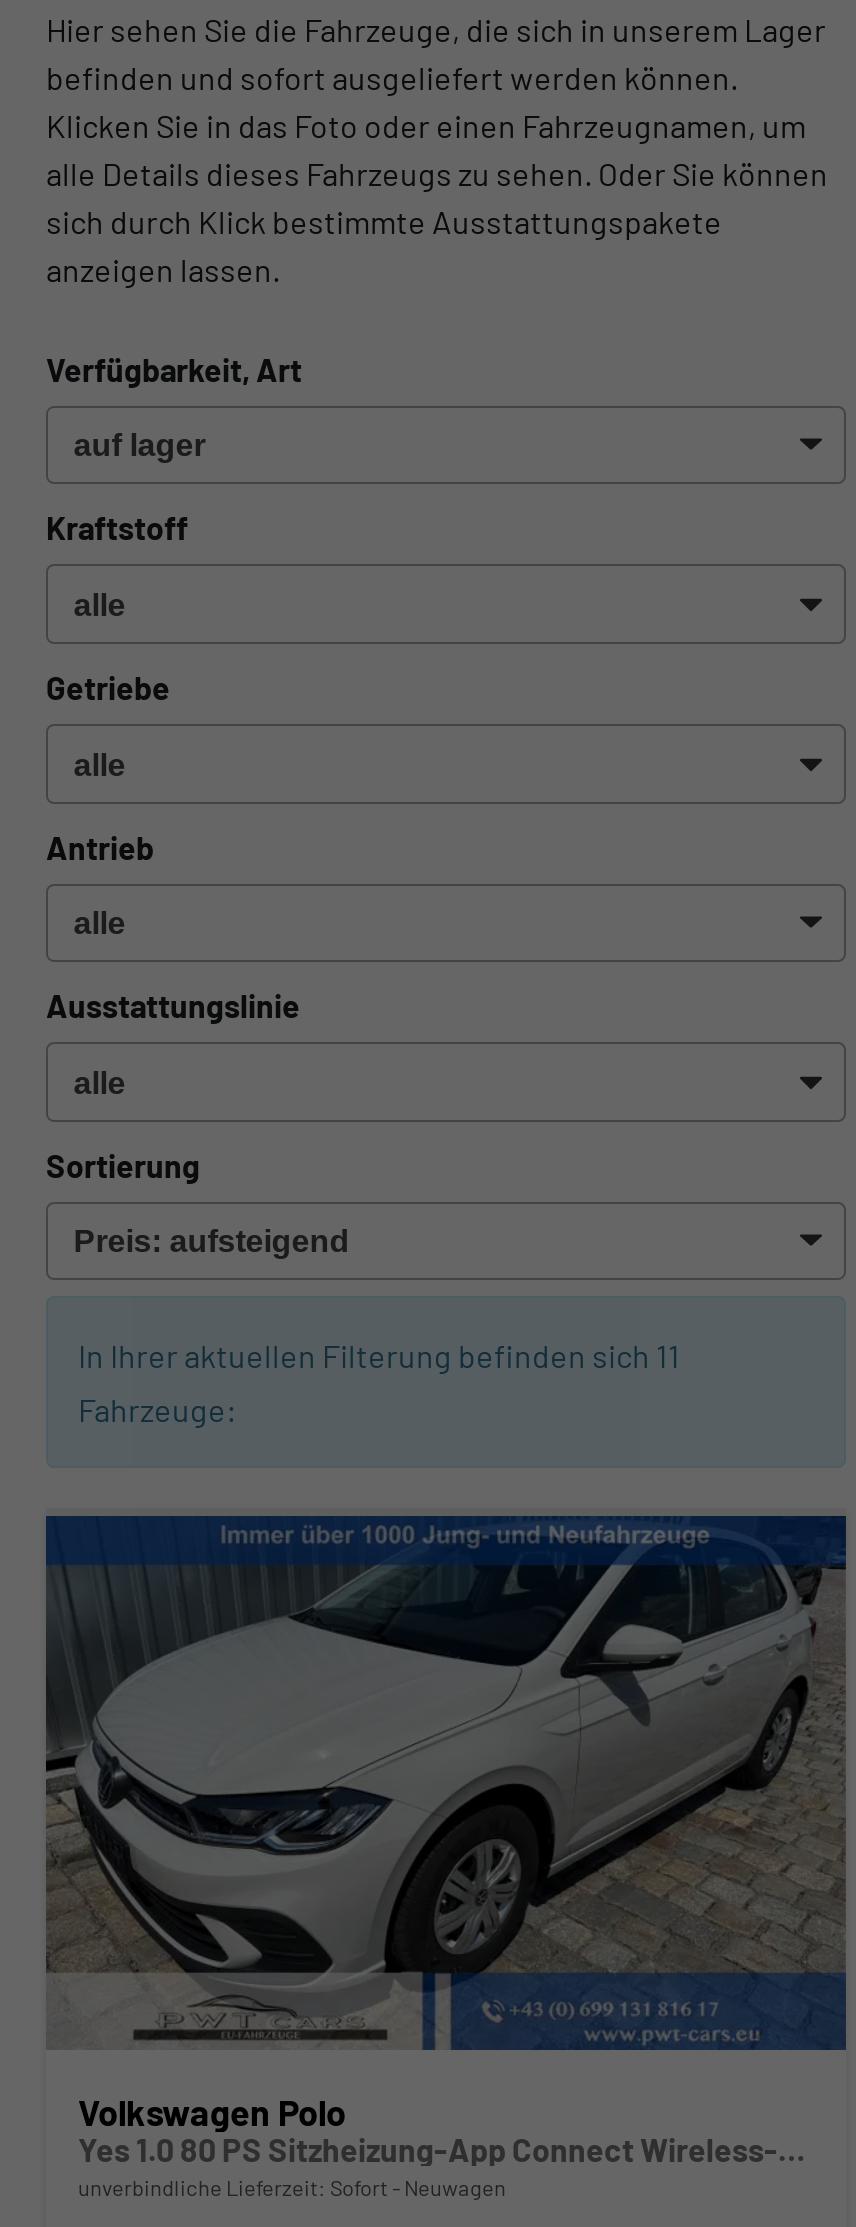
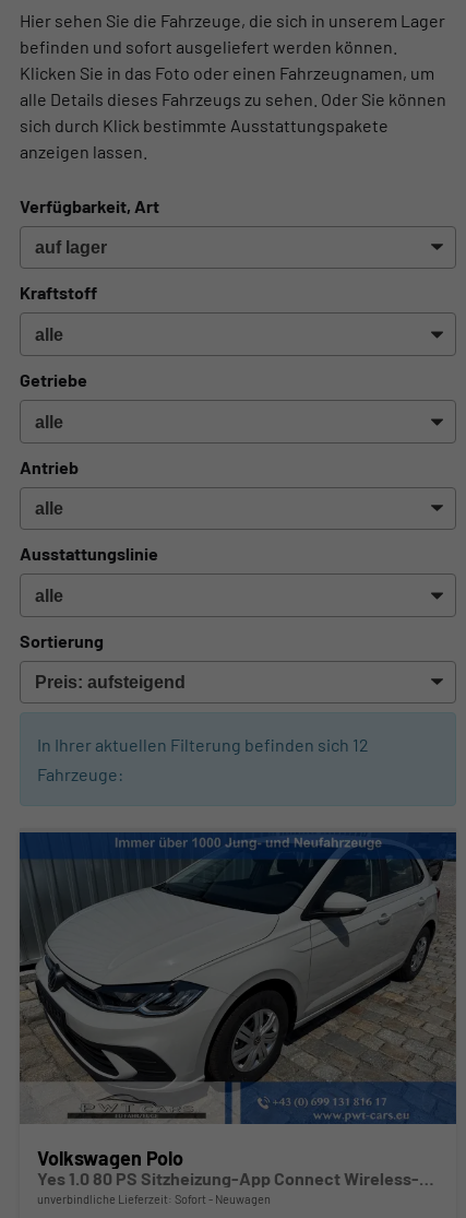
- In Ihrer aktuellen Filterung befinden sich 11
+ In Ihrer aktuellen Filterung befinden sich 12
